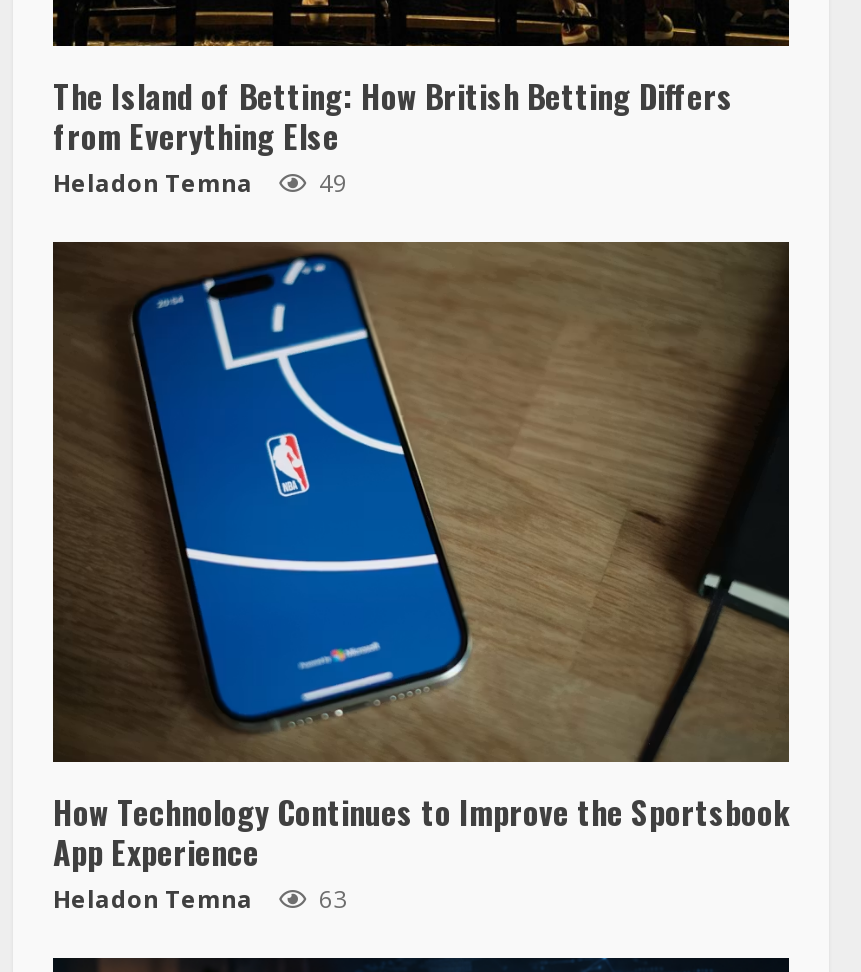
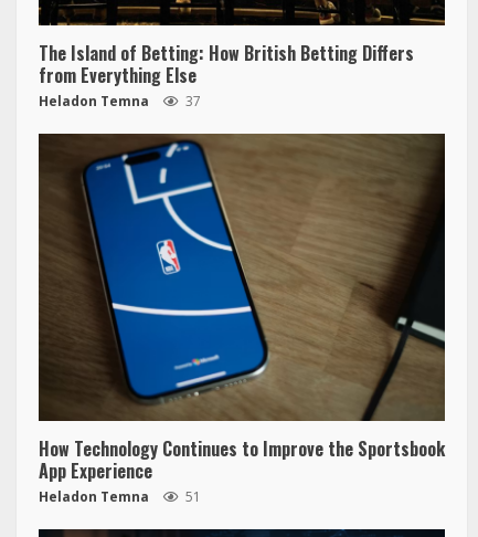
- Heladon Temna 49
+ Heladon Temna 37

- Heladon Temna 63
+ Heladon Temna 51
